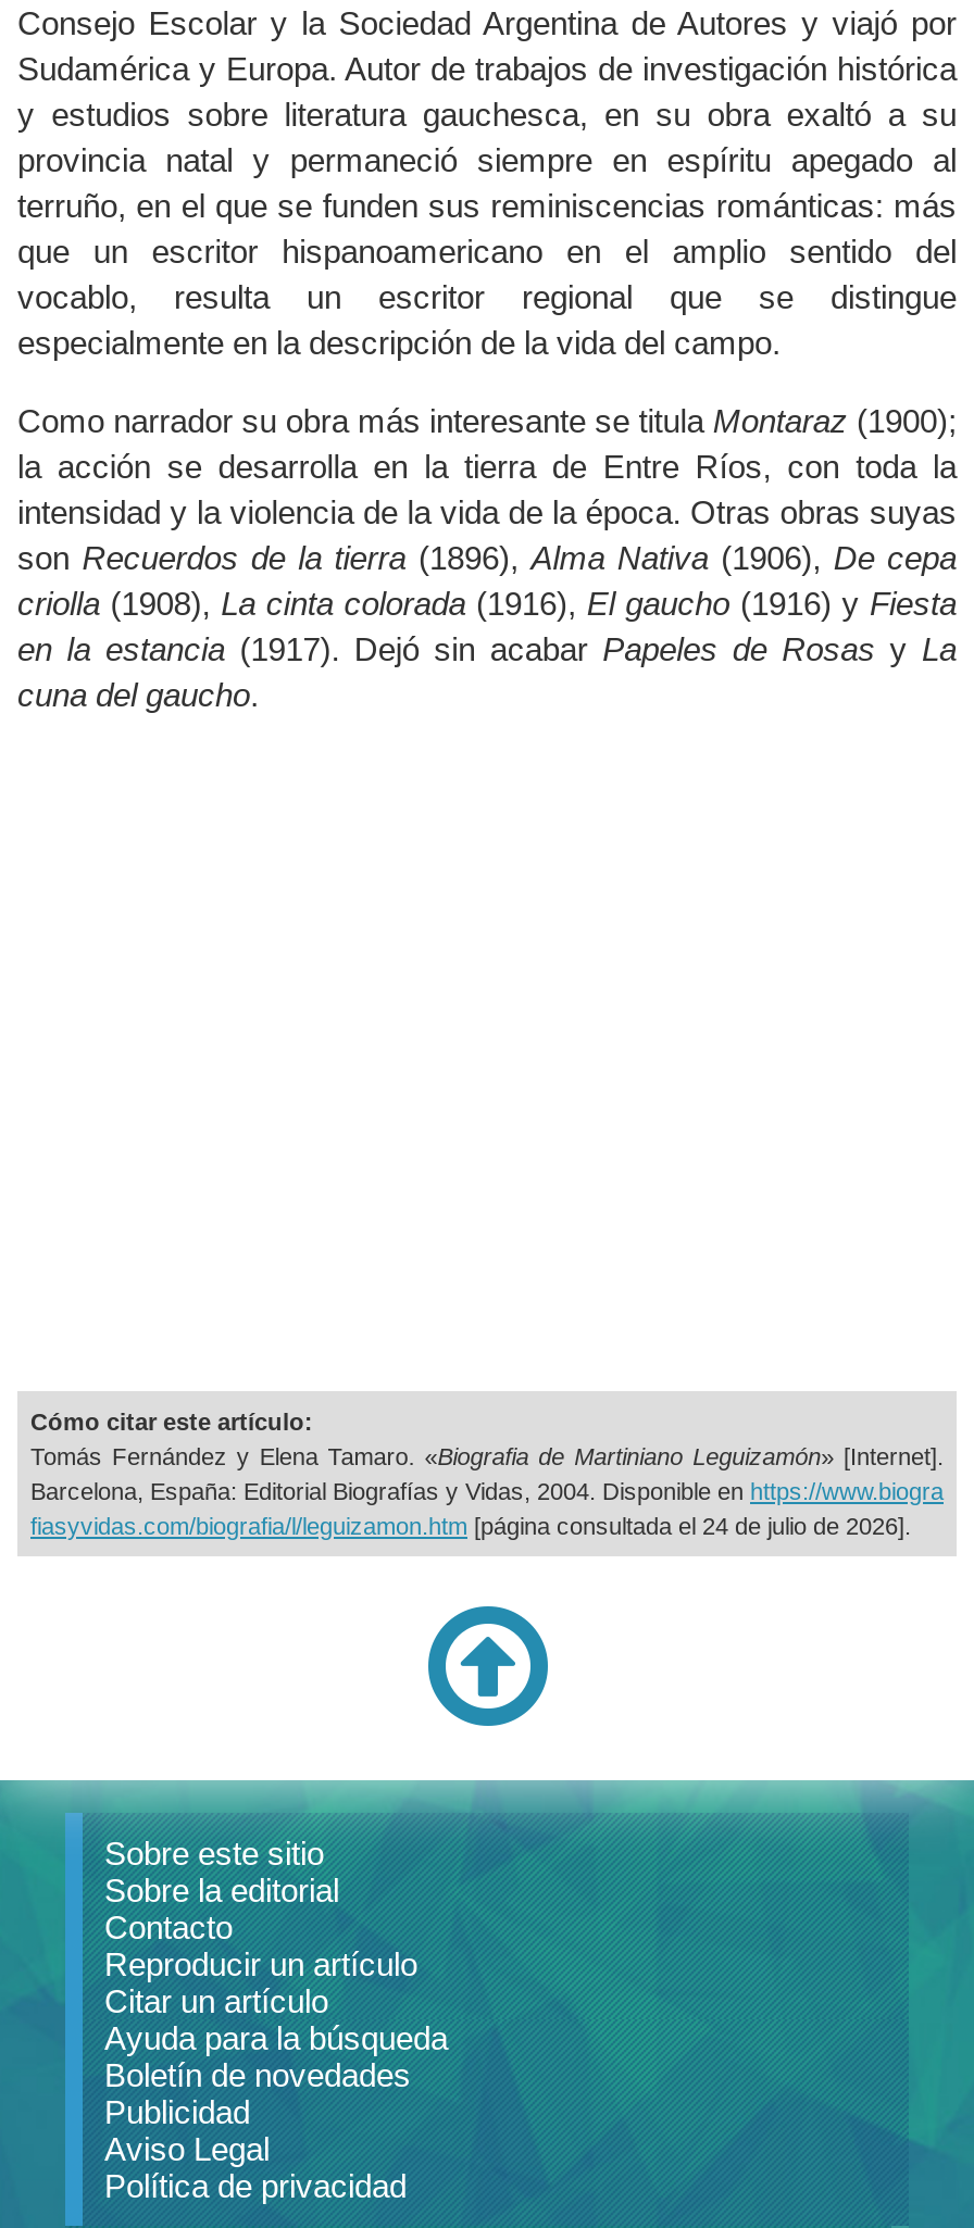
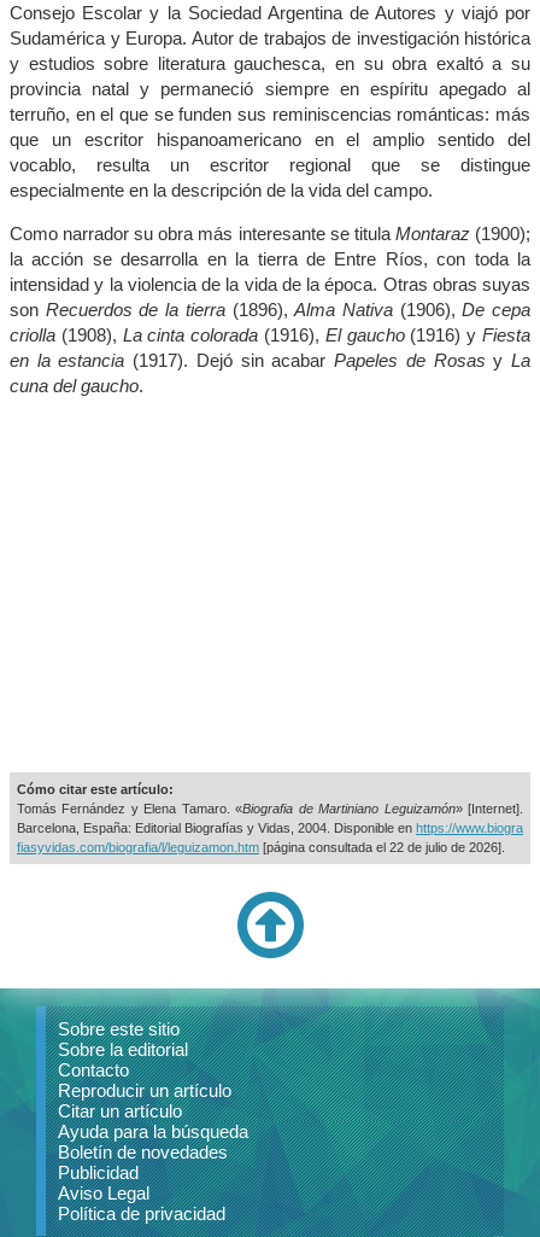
- fiasyvidas.com/biografia/l/leguizamon.htm [página consultada el 24 de julio de 2026].
+ fiasyvidas.com/biografia/l/leguizamon.htm [página consultada el 22 de julio de 2026].
